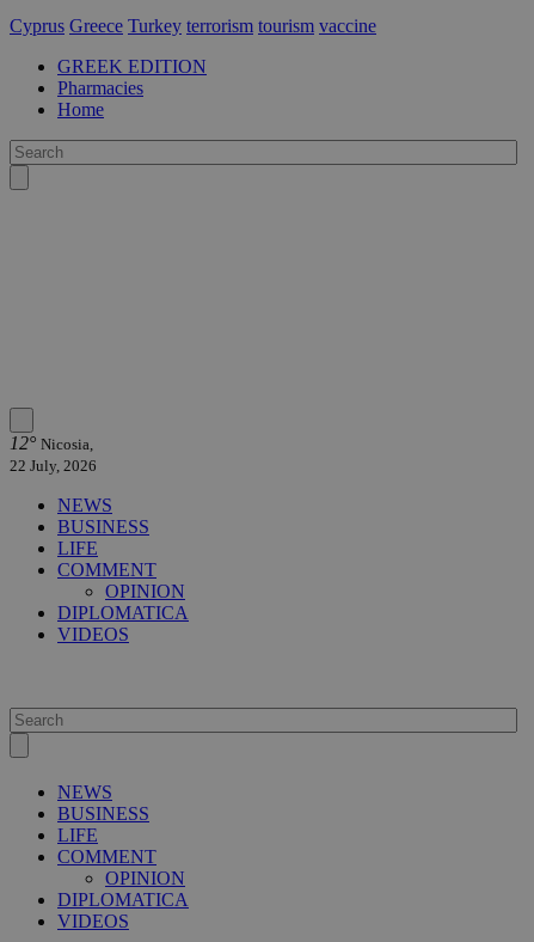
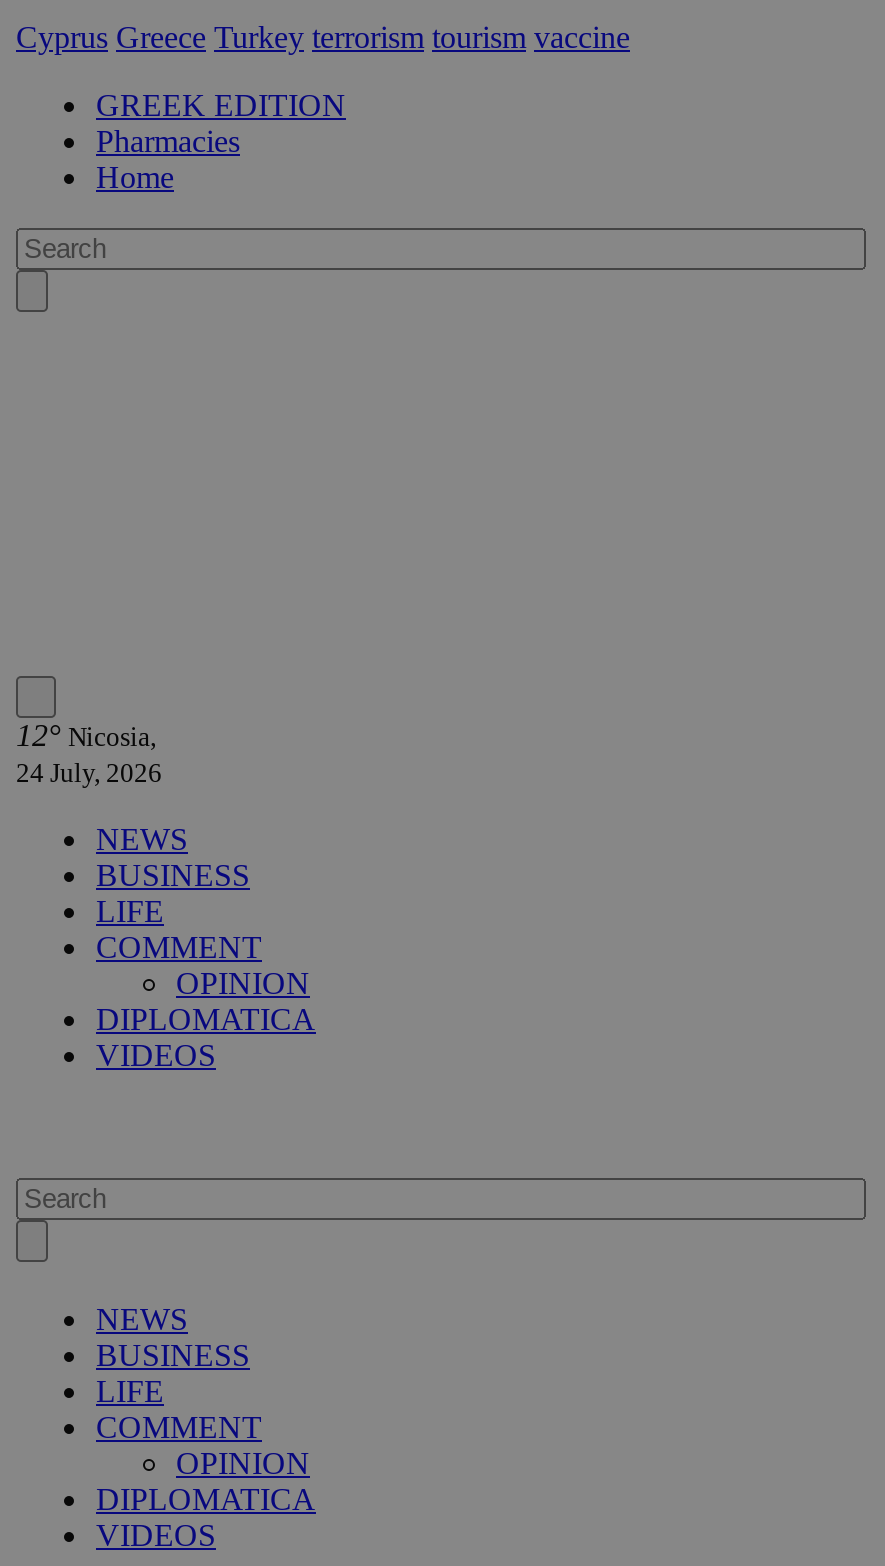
- 22 July, 2026
+ 24 July, 2026
